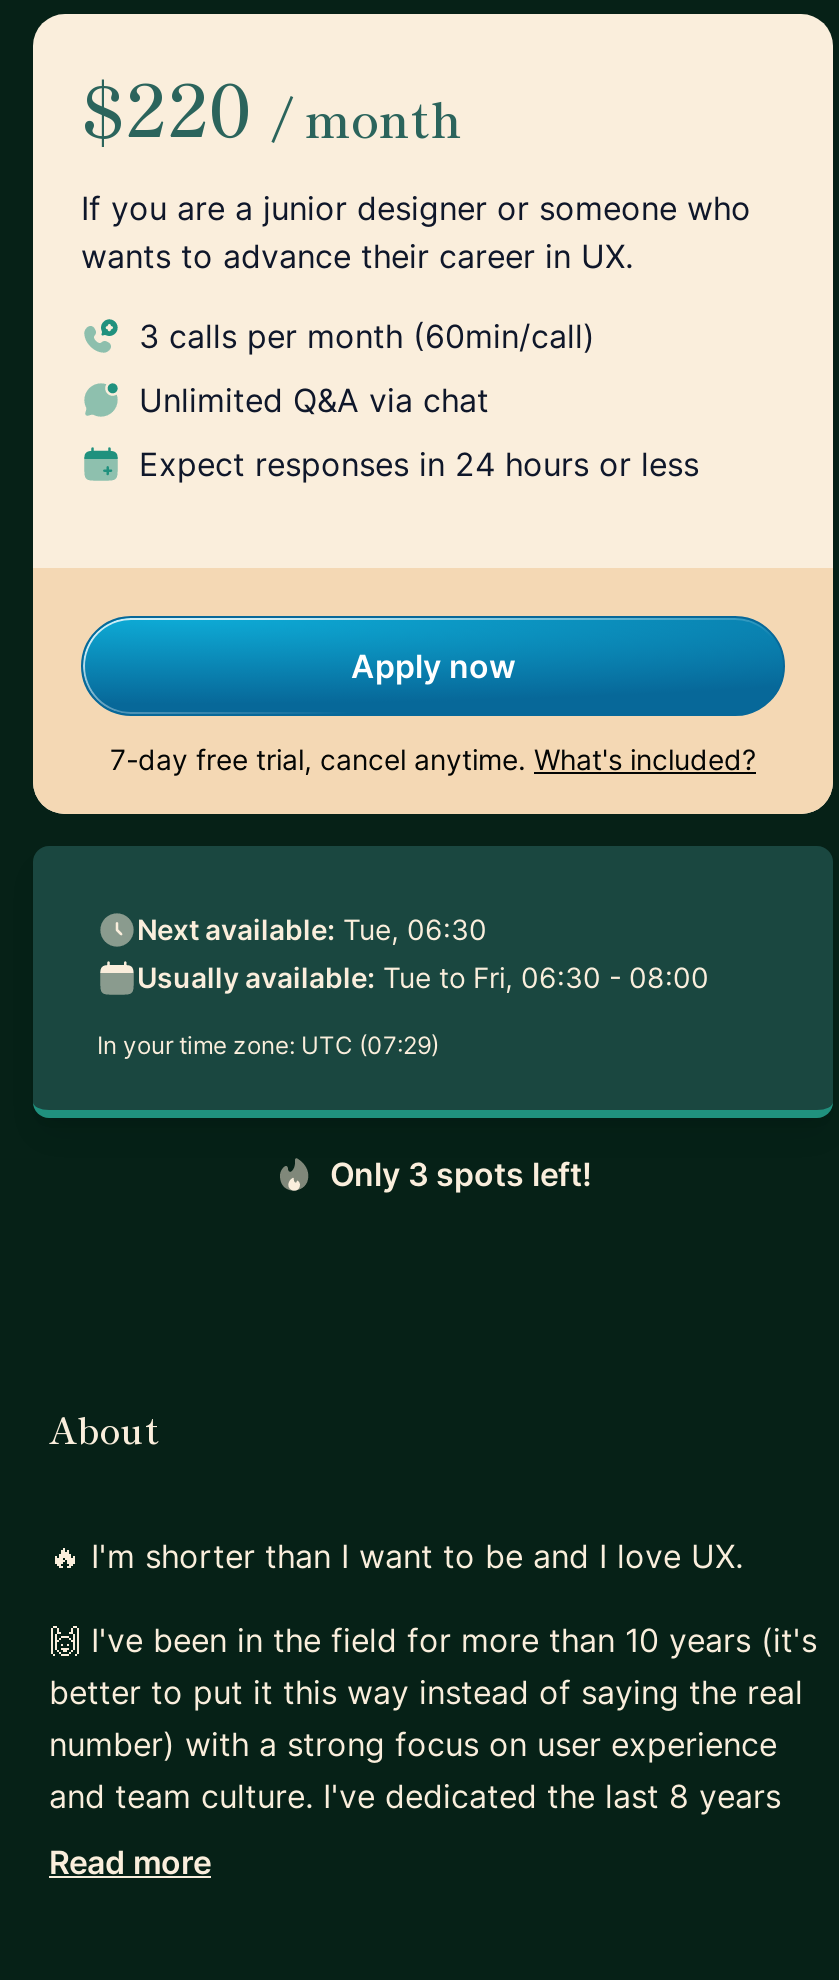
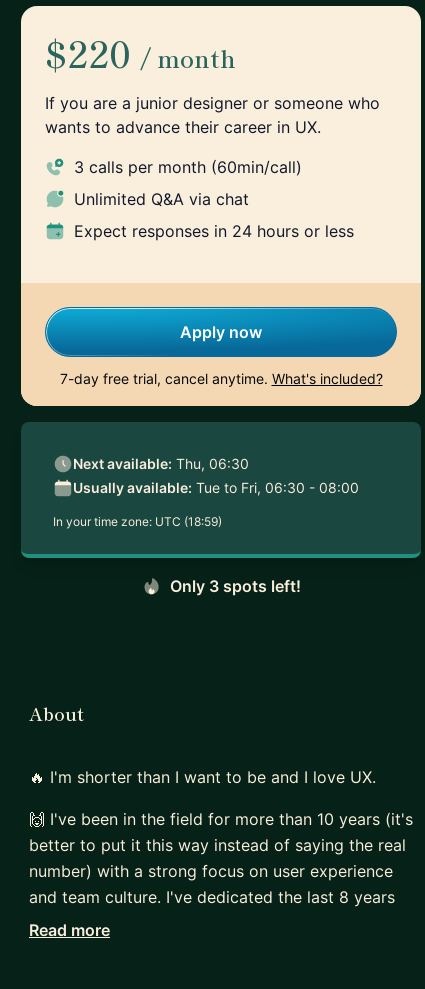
- Next available: Tue, 06:30
+ Next available: Thu, 06:30

- In your time zone: UTC (07:29)
+ In your time zone: UTC (18:59)
